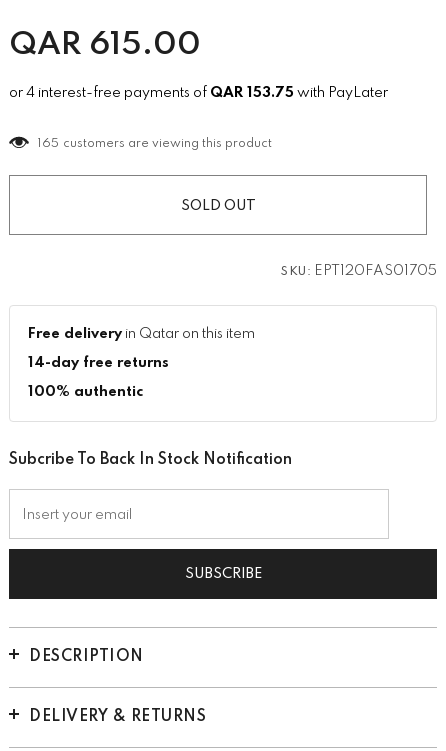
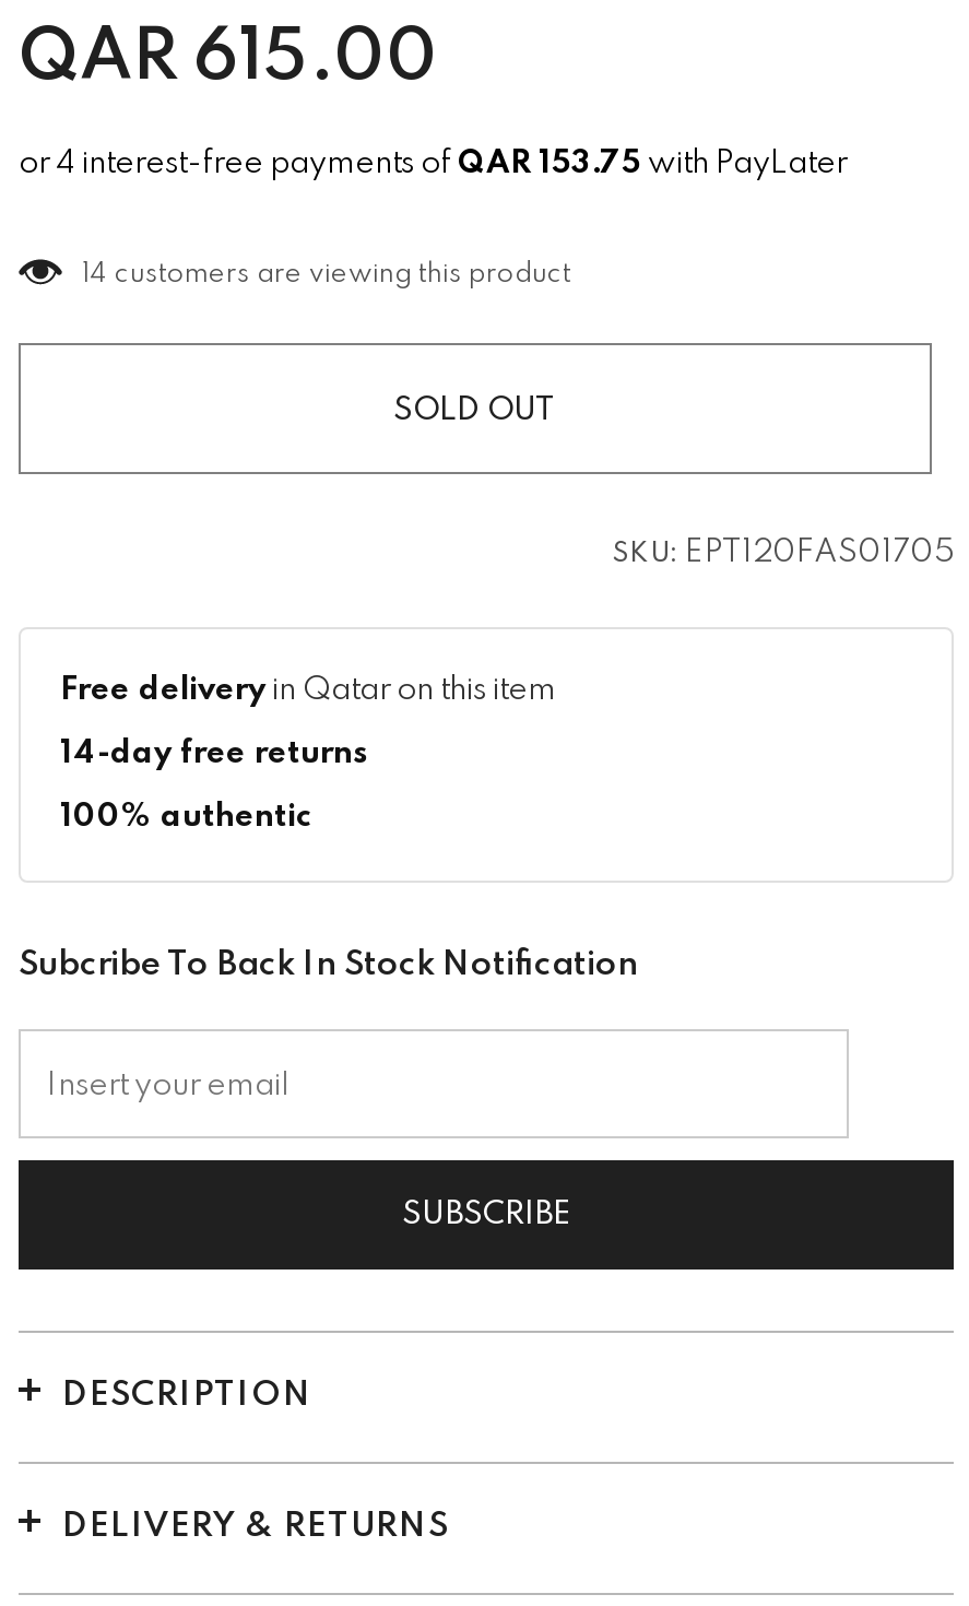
- 165 customers are viewing this product
+ 14 customers are viewing this product
